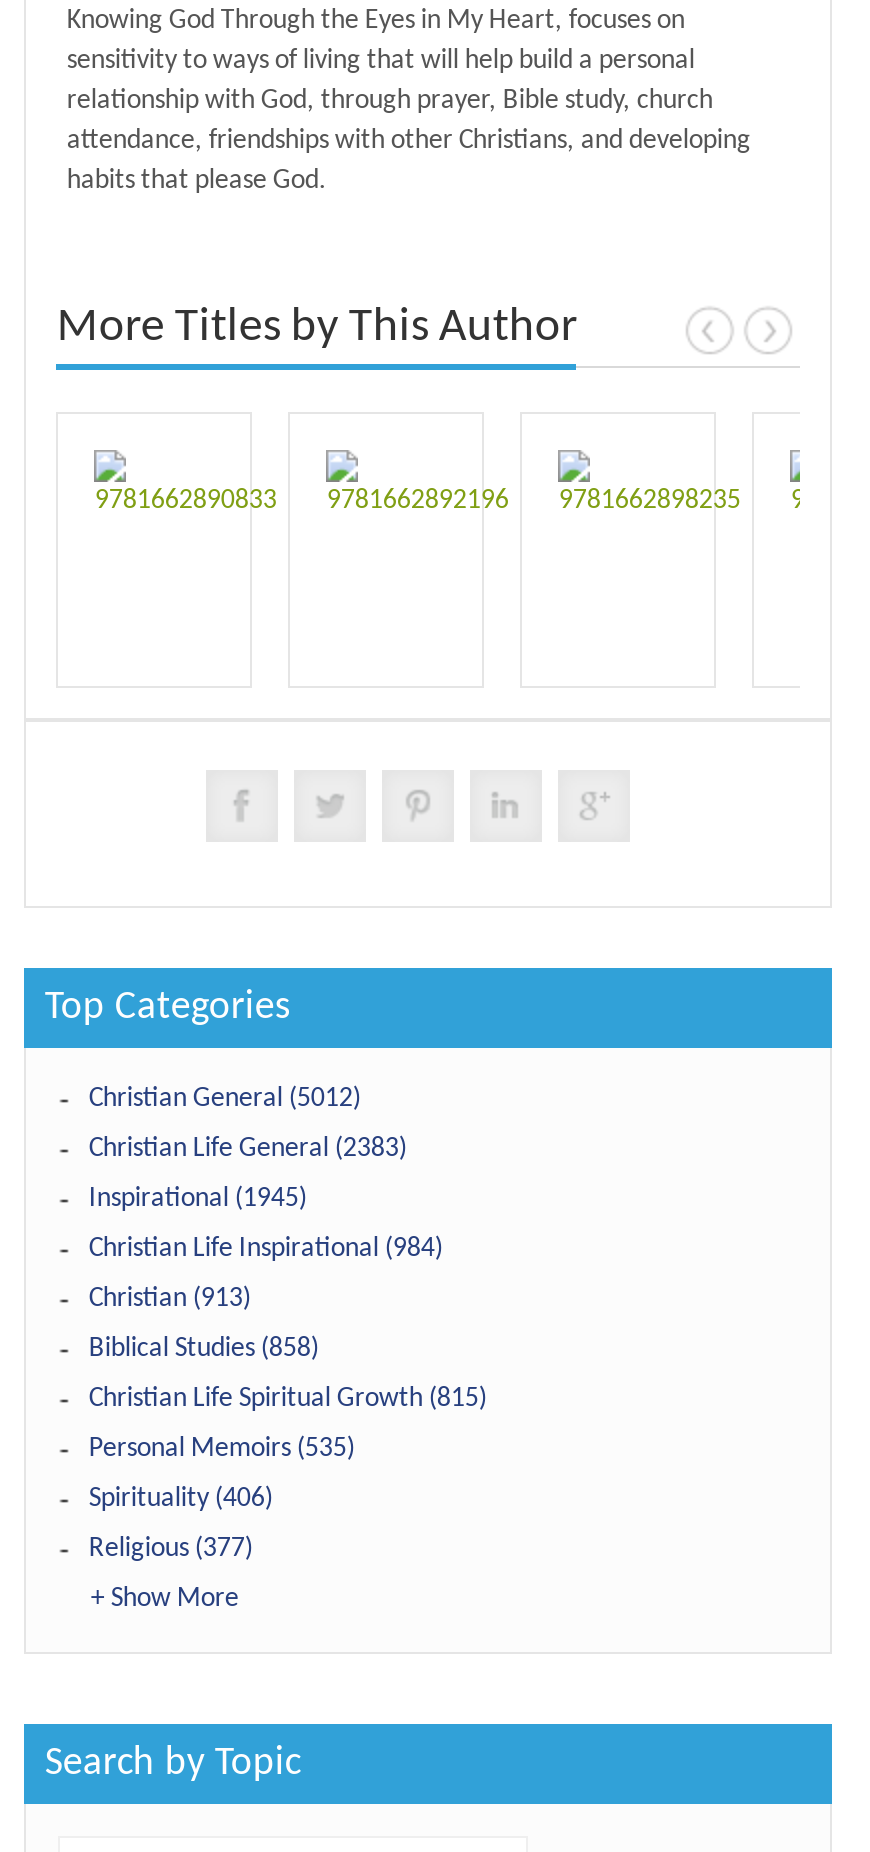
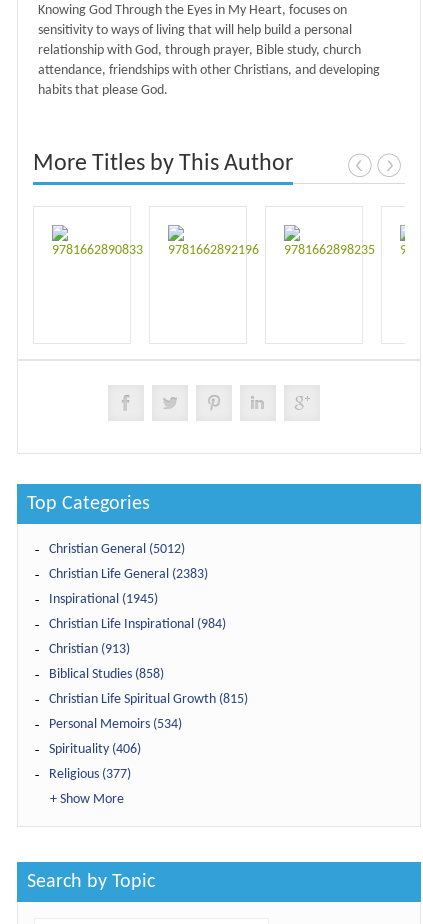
- Personal Memoirs (535)
+ Personal Memoirs (534)
